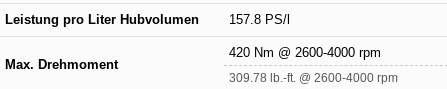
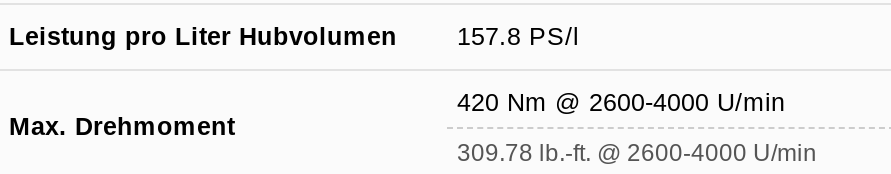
- 420 Nm @ 2600-4000 rpm
+ 420 Nm @ 2600-4000 U/min

- 309.78 lb.-ft. @ 2600-4000 rpm
+ 309.78 lb.-ft. @ 2600-4000 U/min
